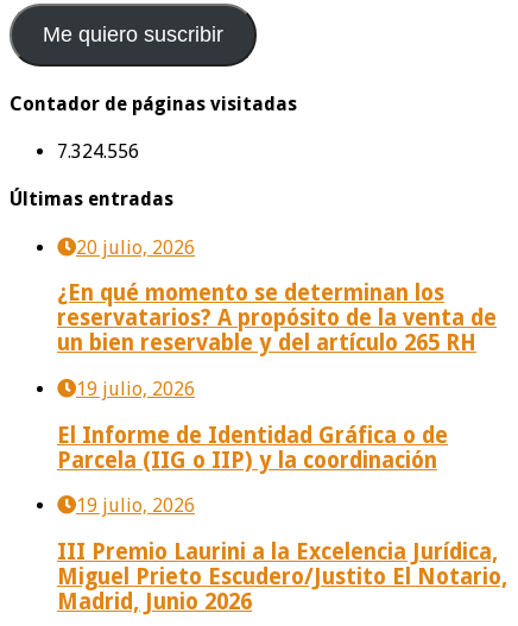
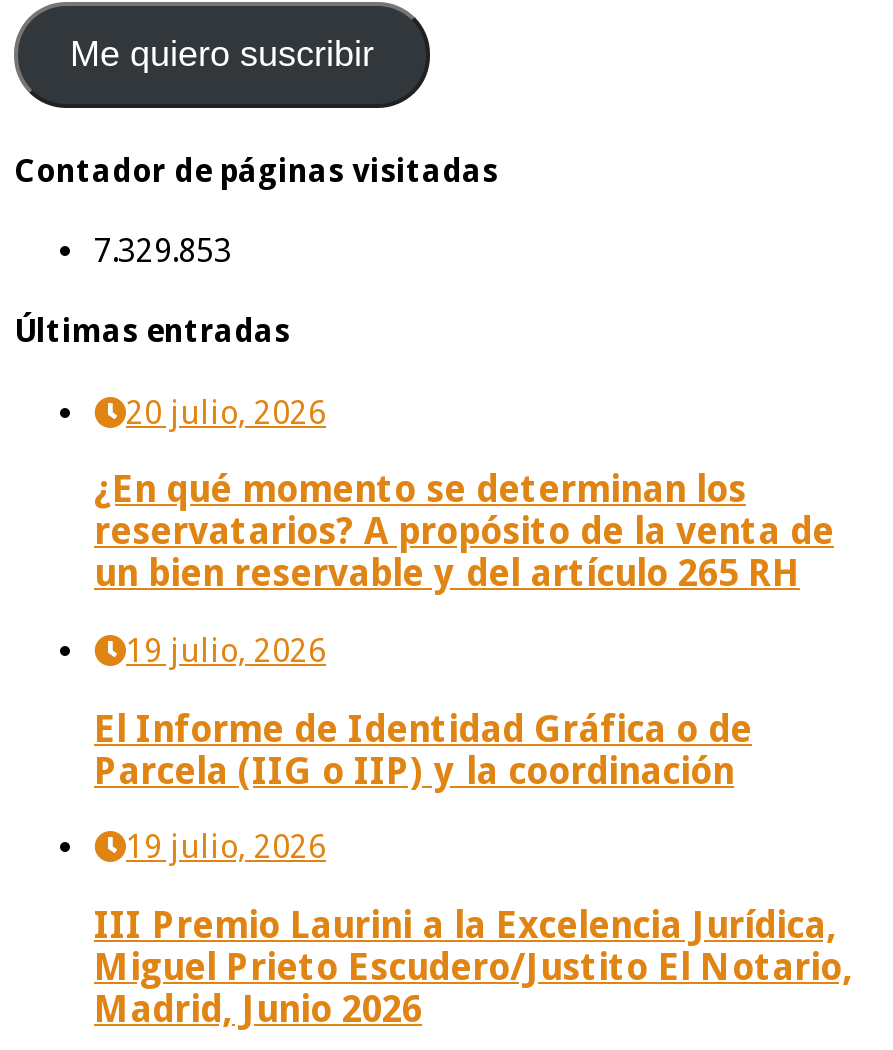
- 7.324.556
+ 7.329.853
